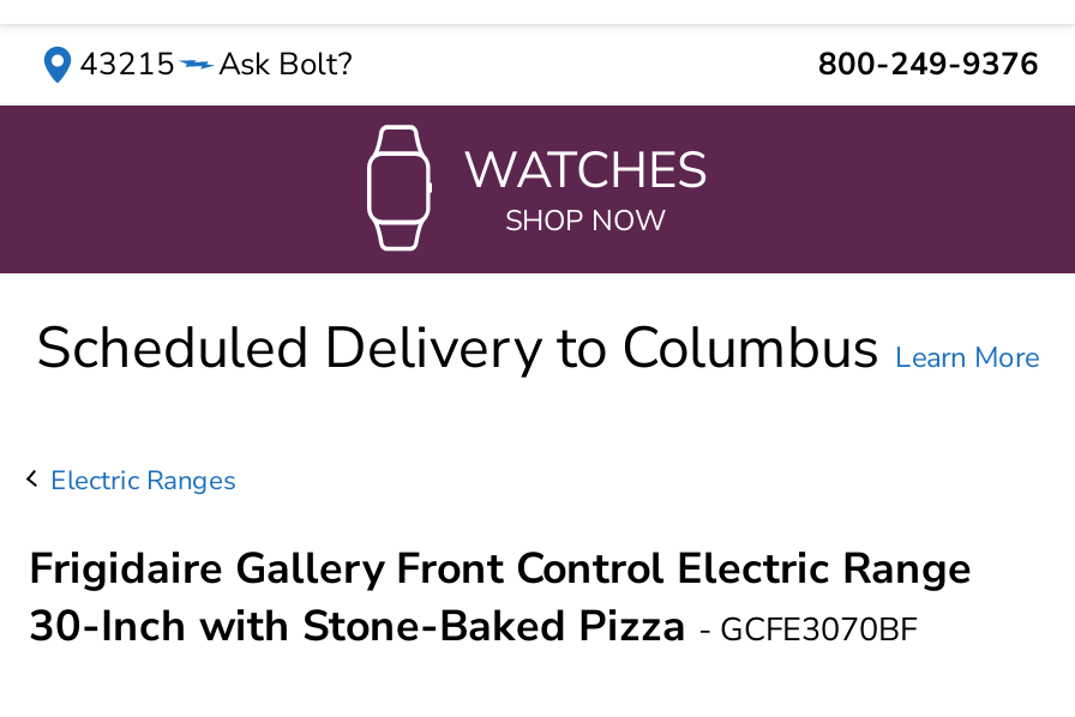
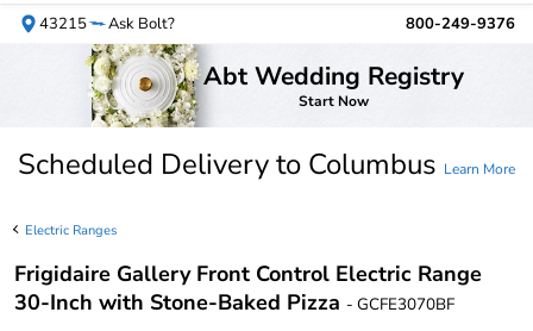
- WATCHES
+ Abt Wedding Registry
